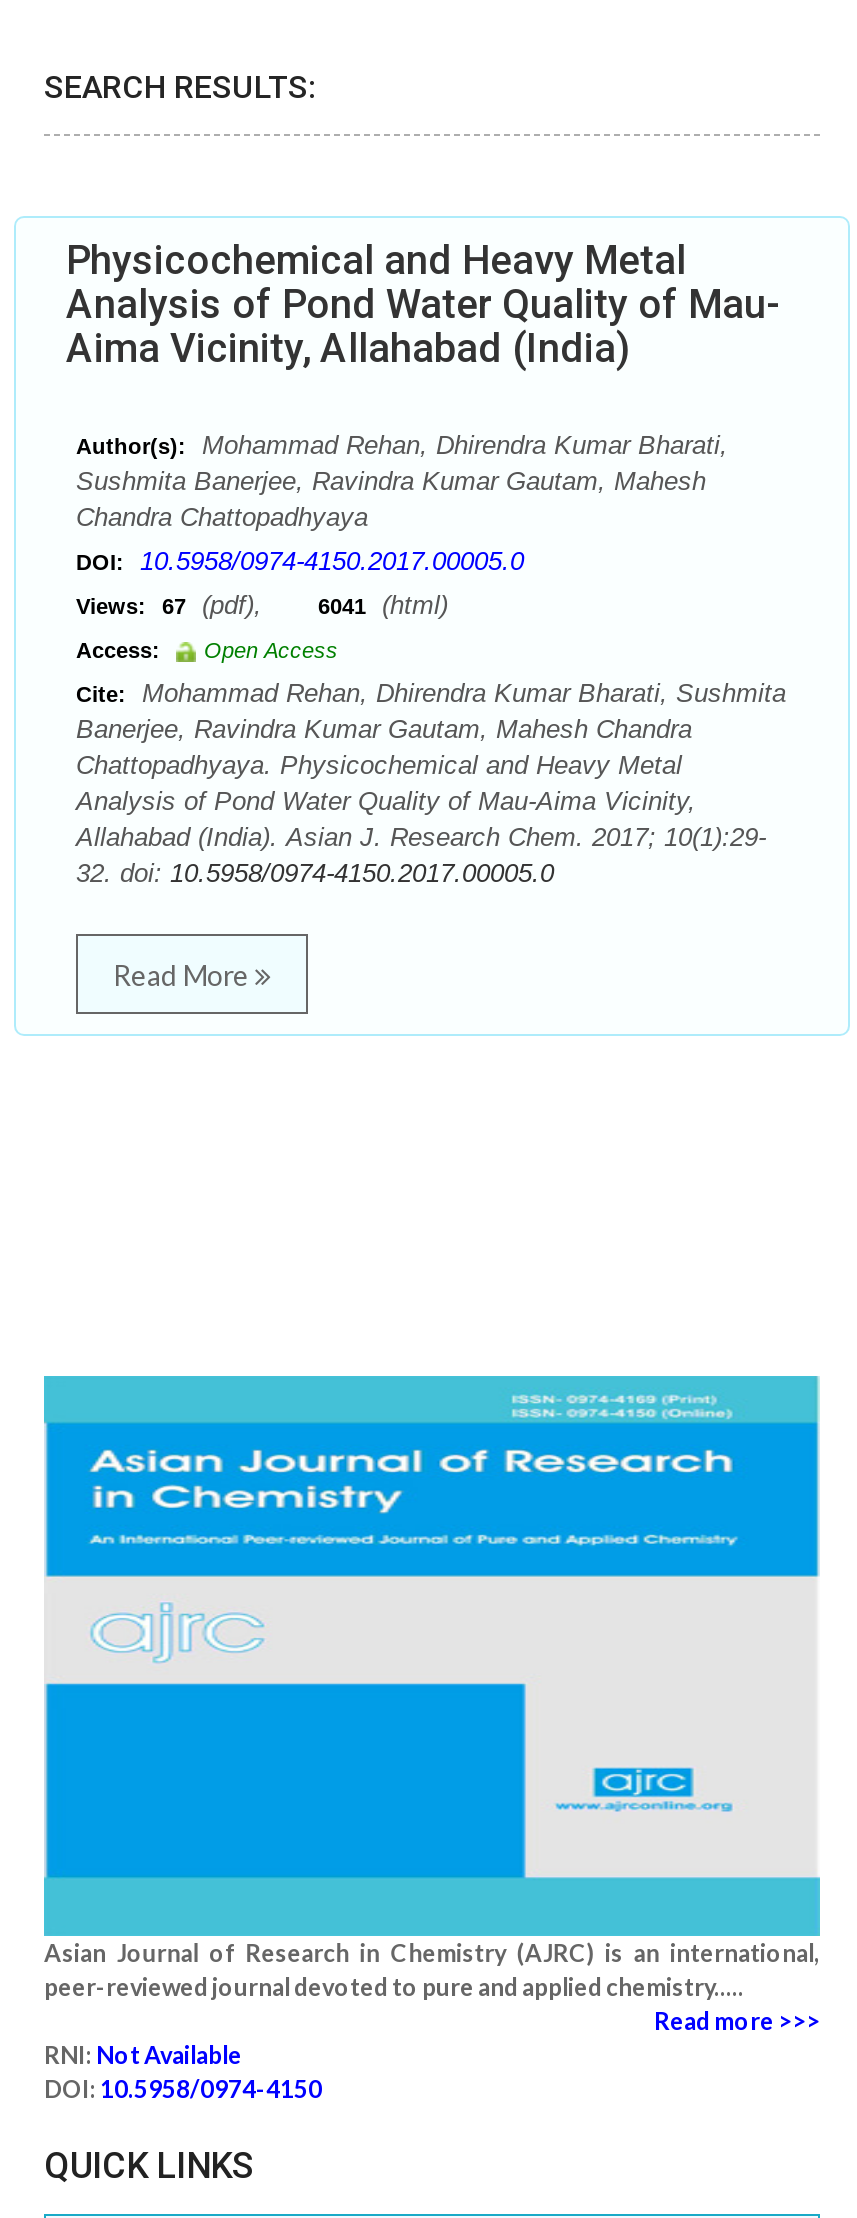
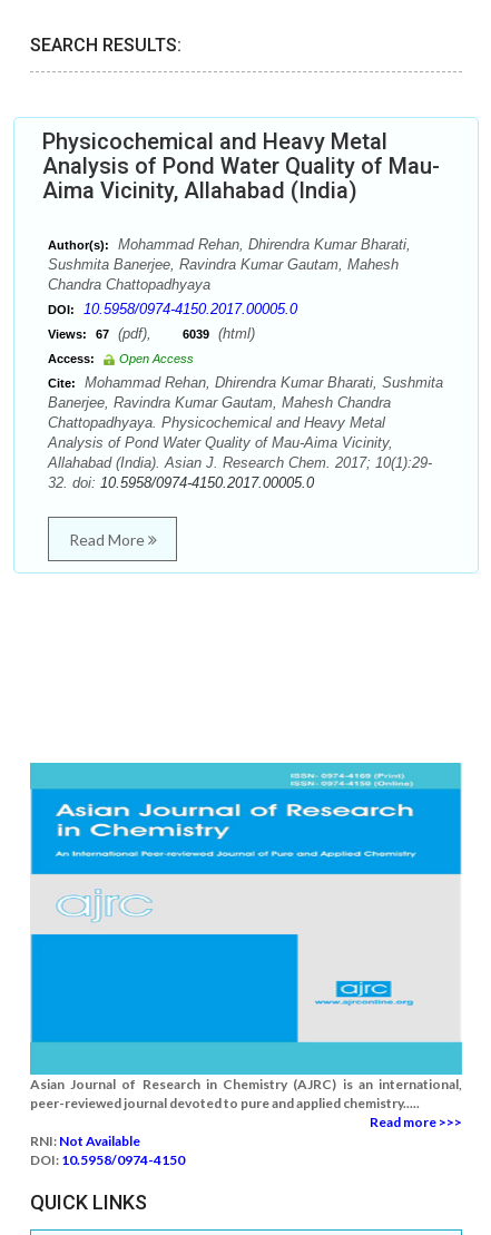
- Views: 67 (pdf), 6041 (html)
+ Views: 67 (pdf), 6039 (html)
